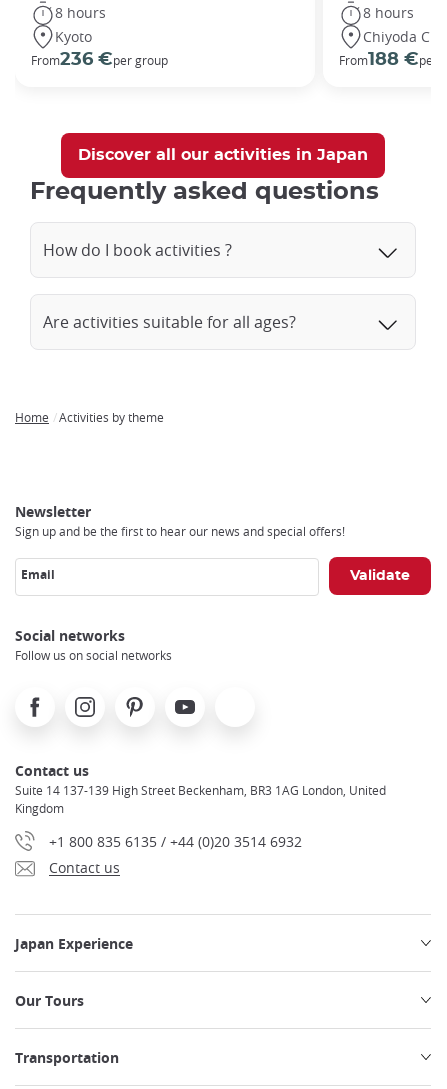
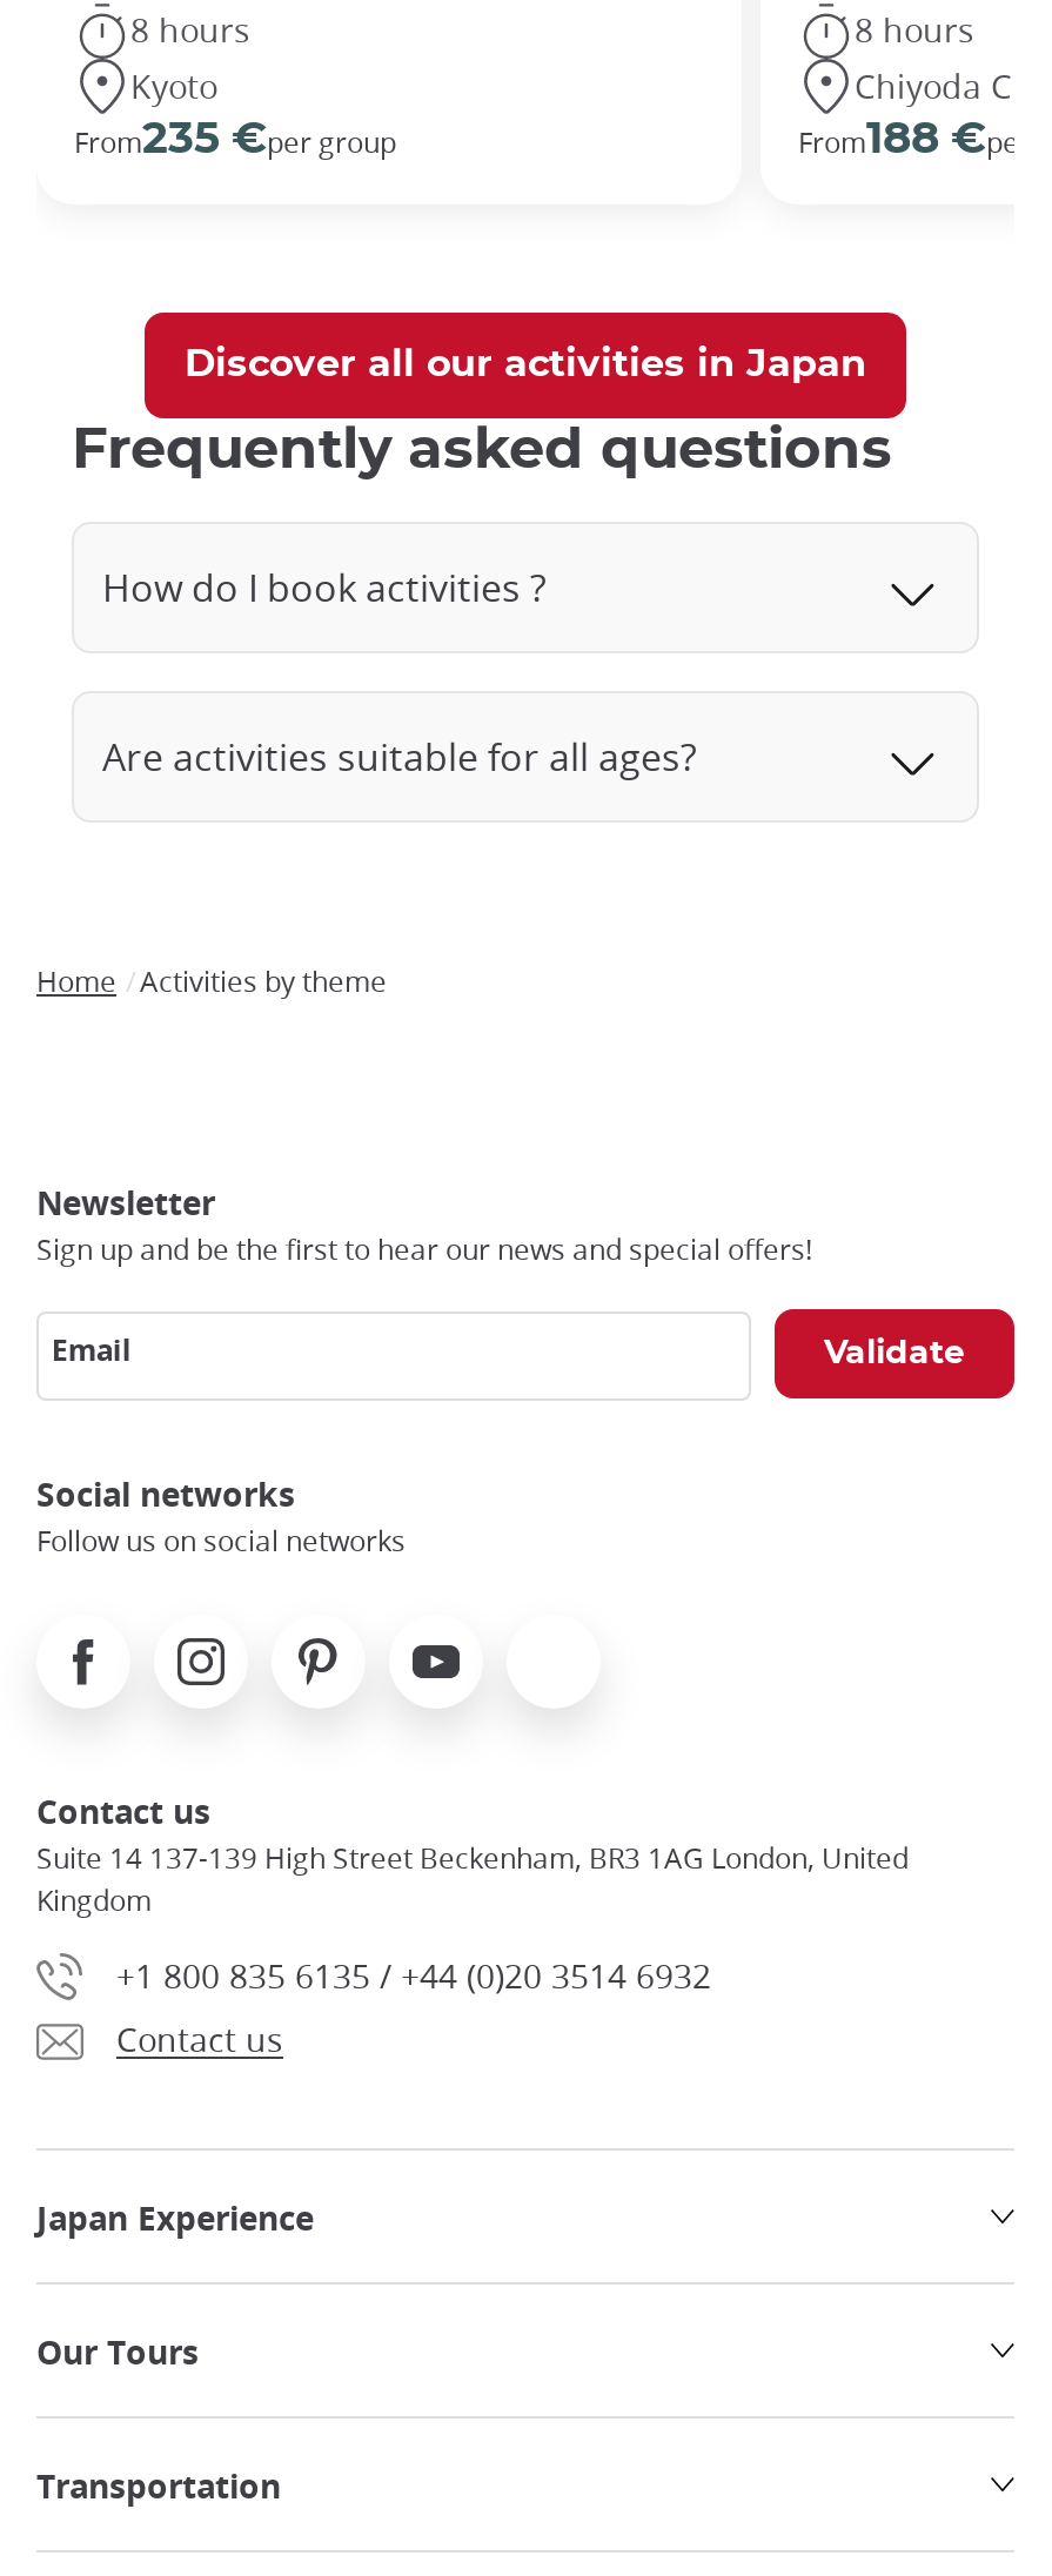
- From236 €per group
+ From235 €per group
